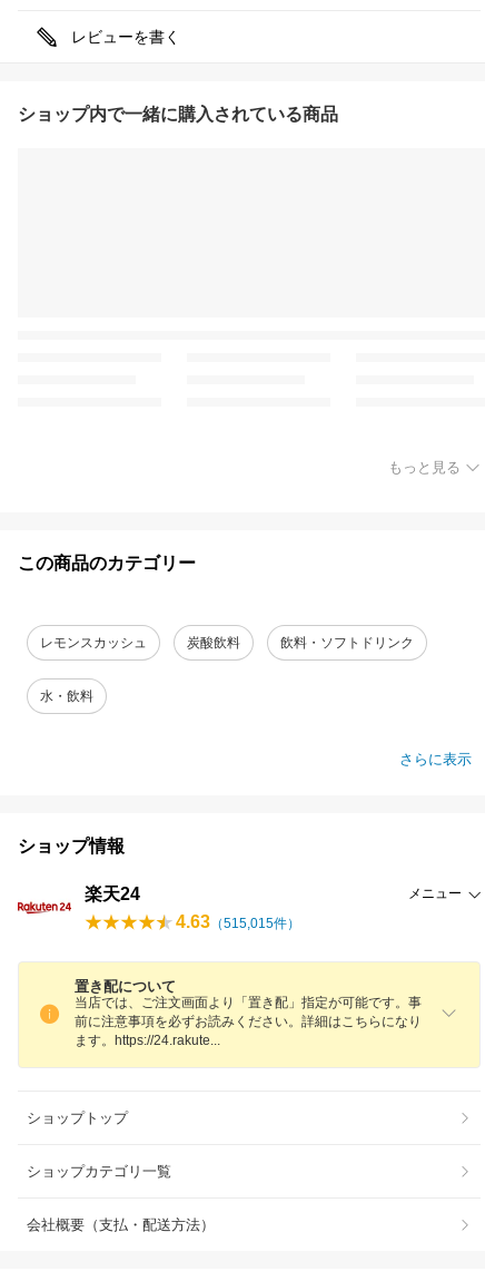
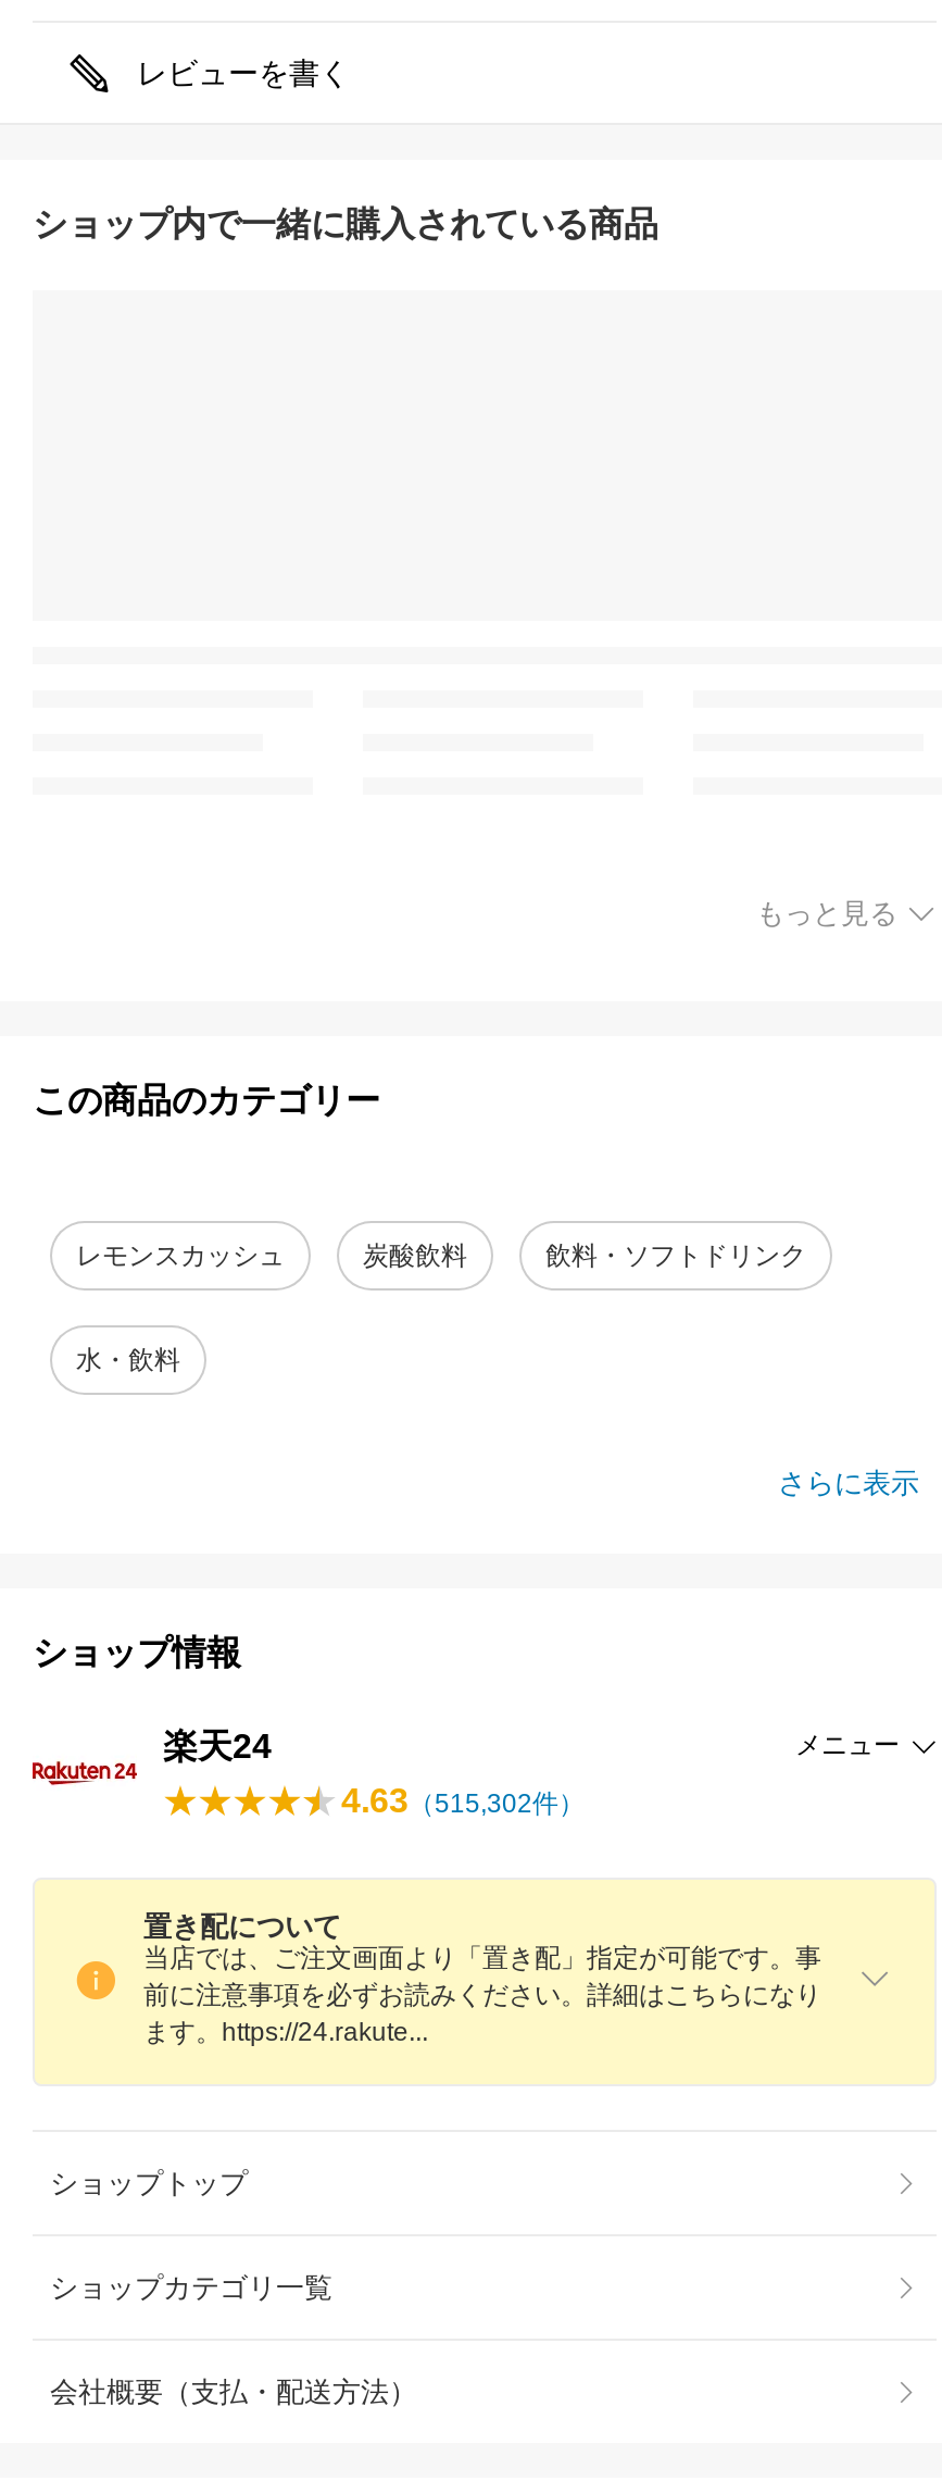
- 4.63（515,015件）
+ 4.63（515,302件）
